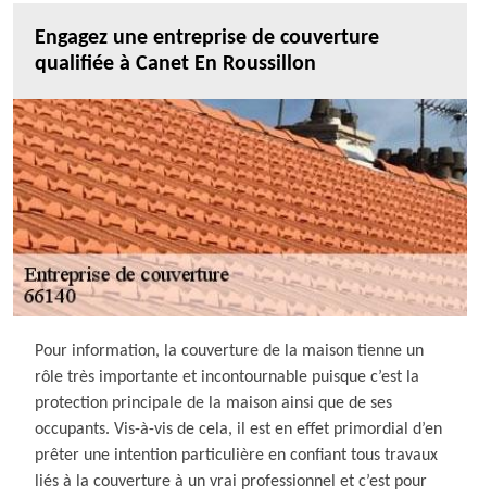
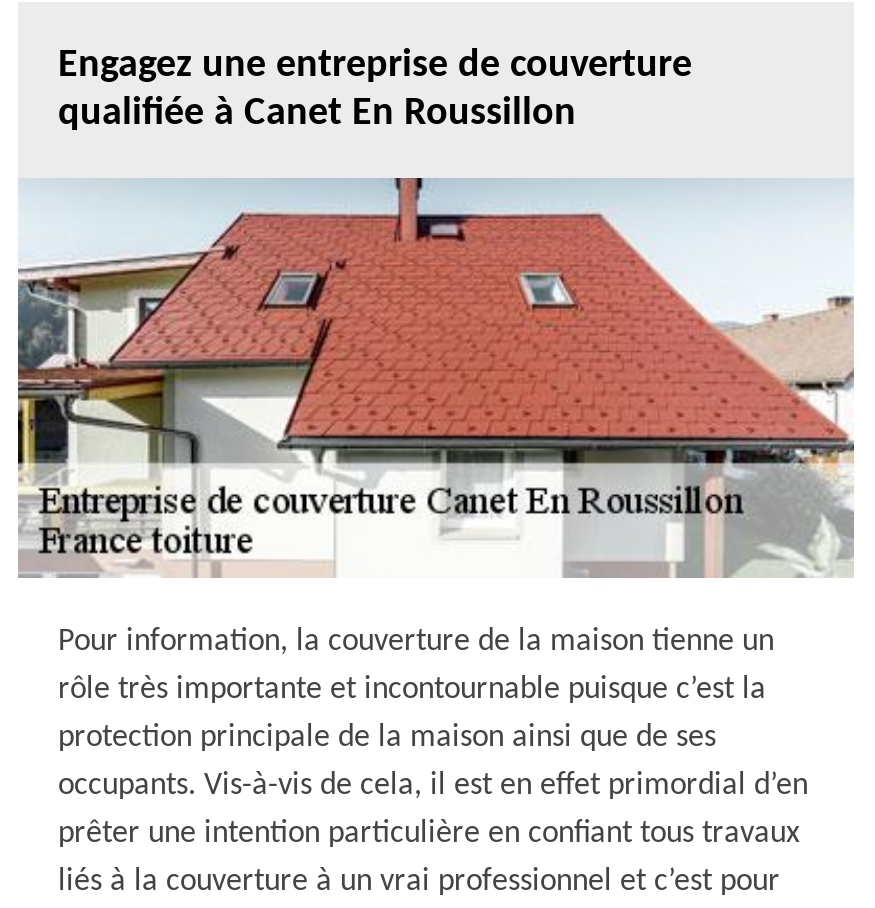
- [image]
+ [image]
